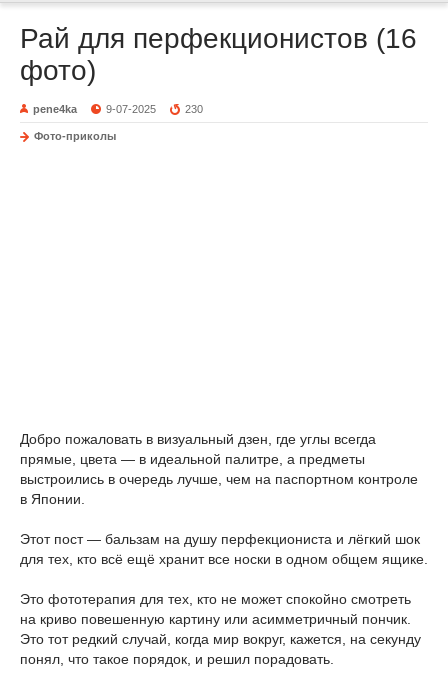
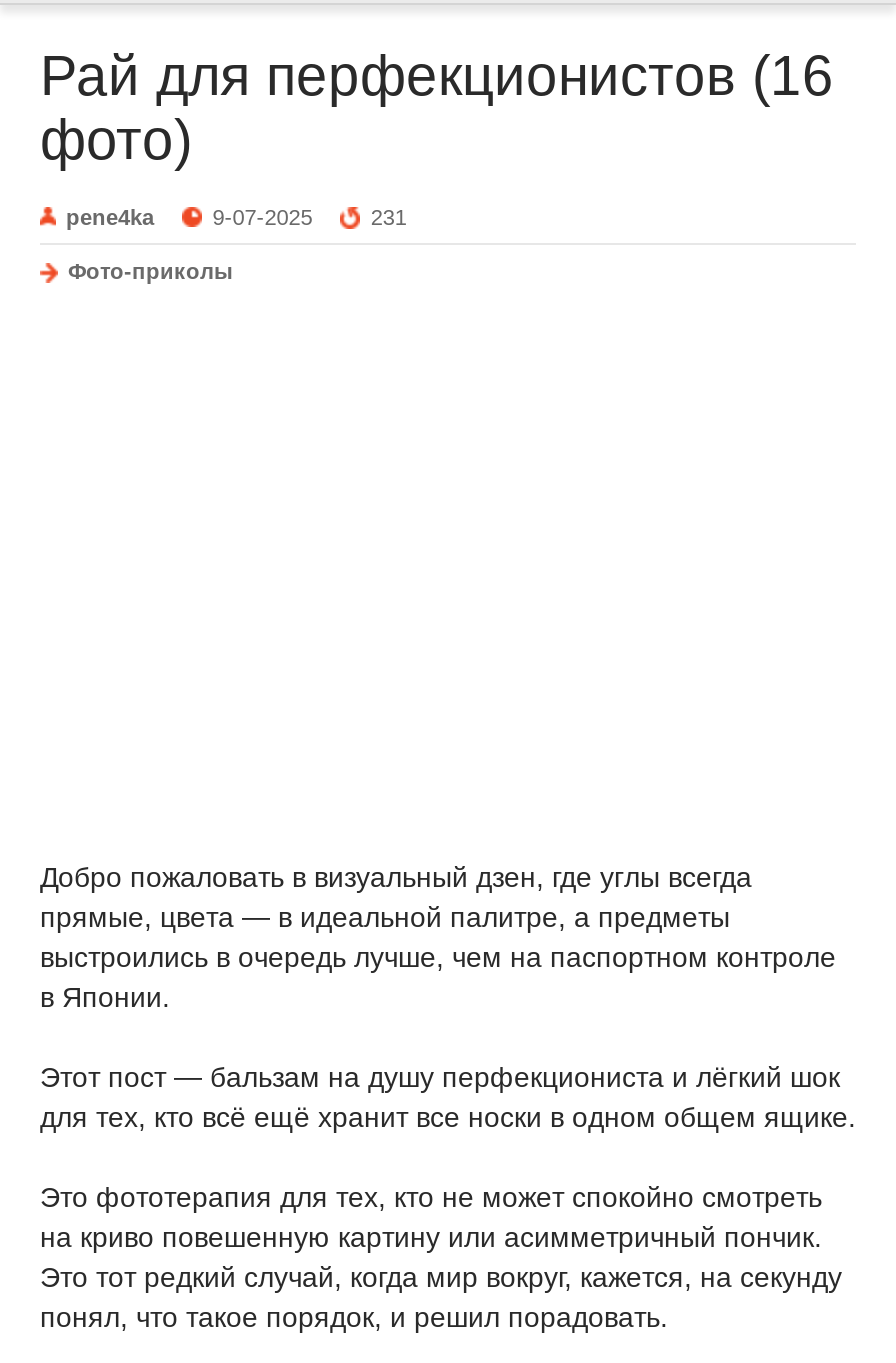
- 230
+ 231
